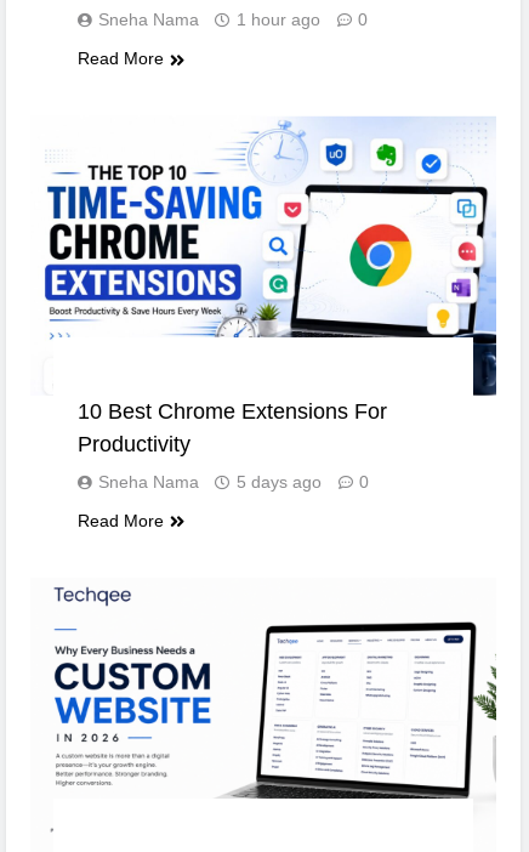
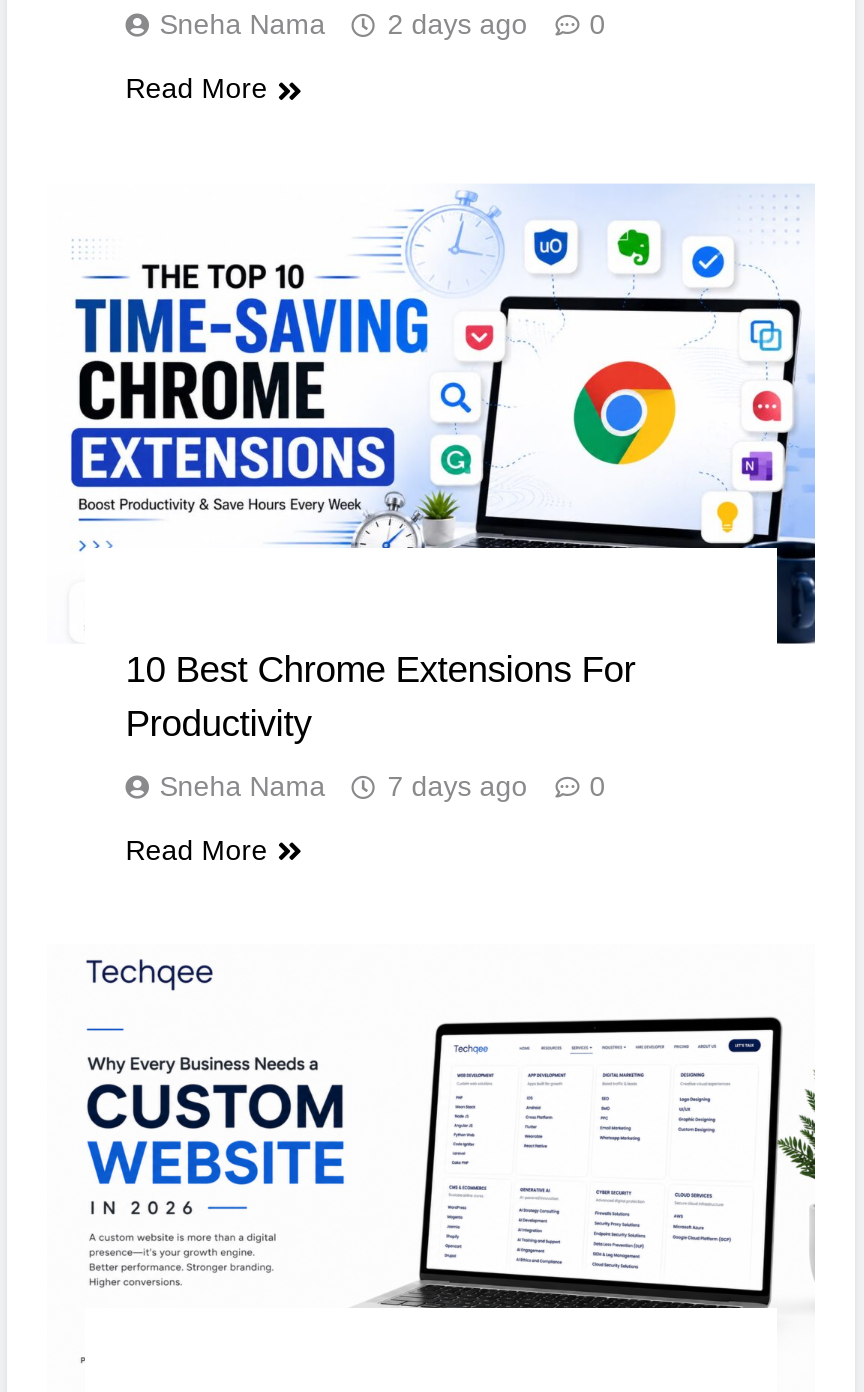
- Sneha Nama 1 hour ago 0
+ Sneha Nama 2 days ago 0

- Sneha Nama 5 days ago 0
+ Sneha Nama 7 days ago 0
